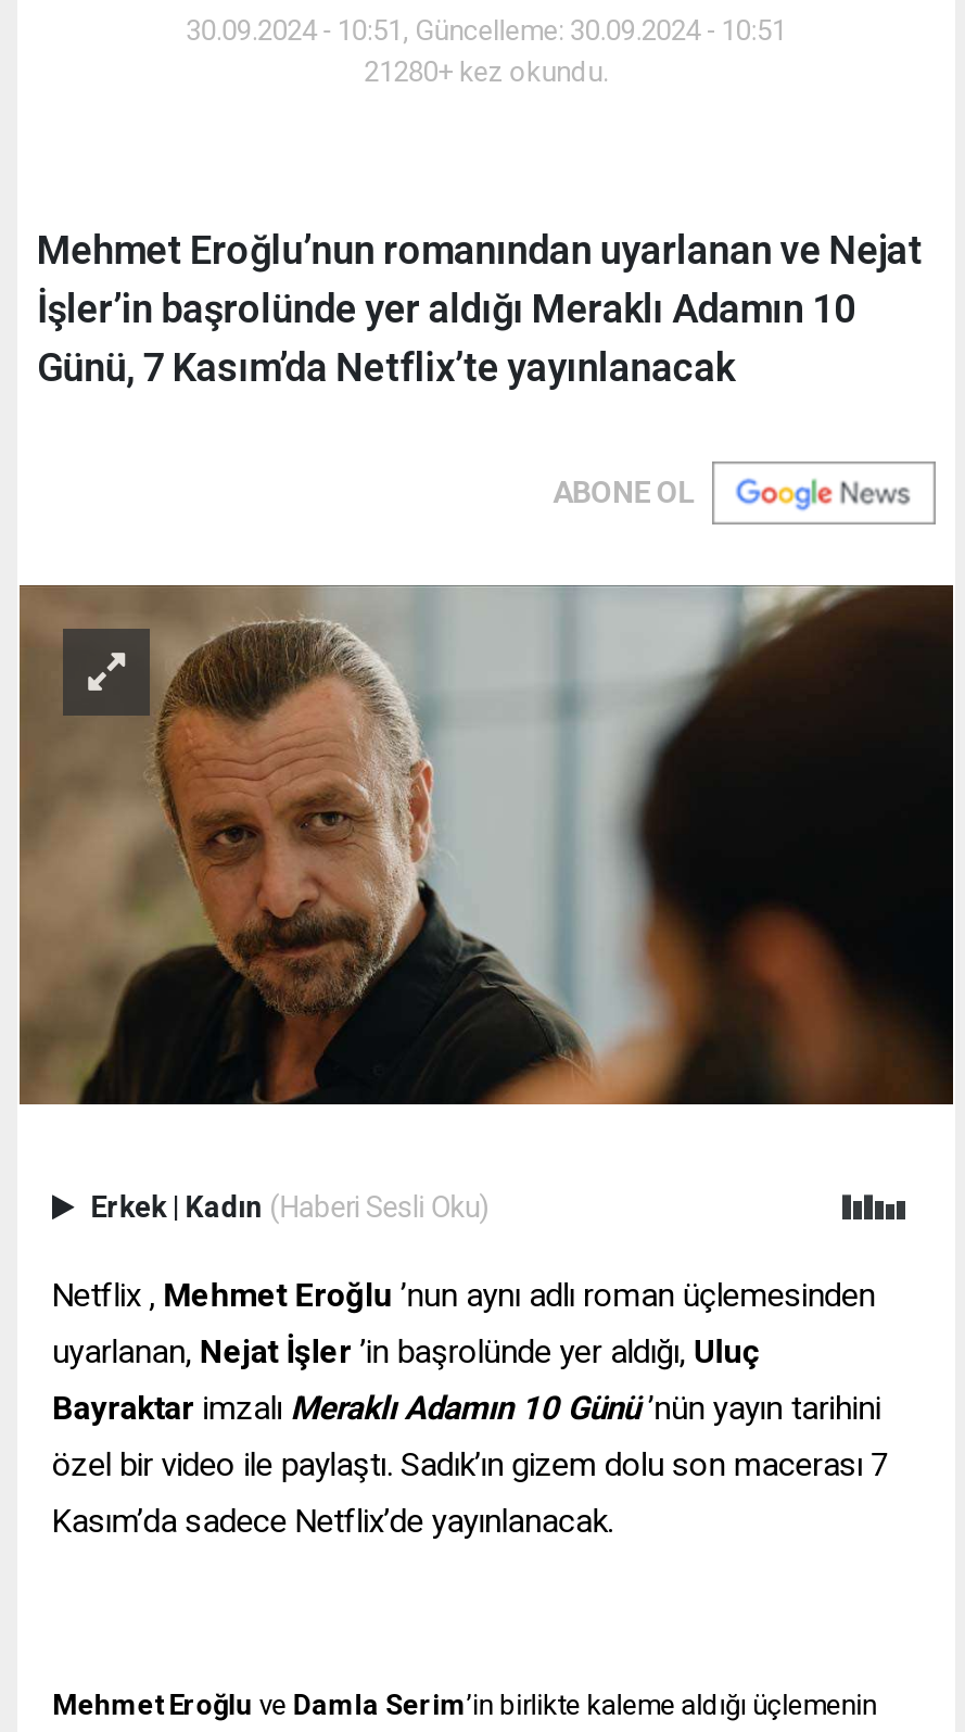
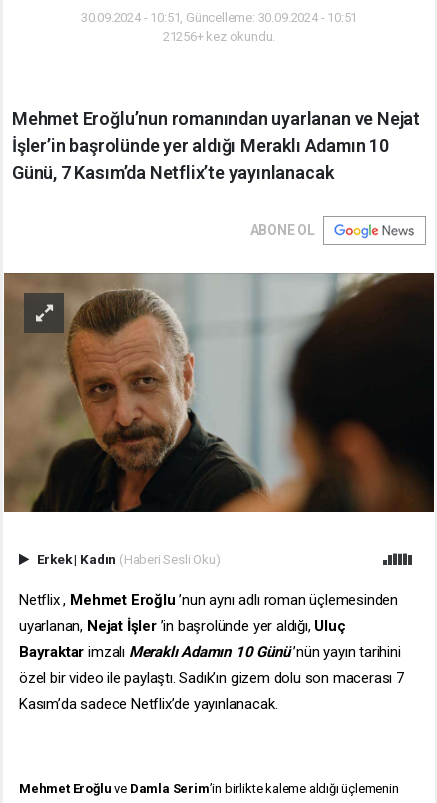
- 21280+ kez okundu.
+ 21256+ kez okundu.
